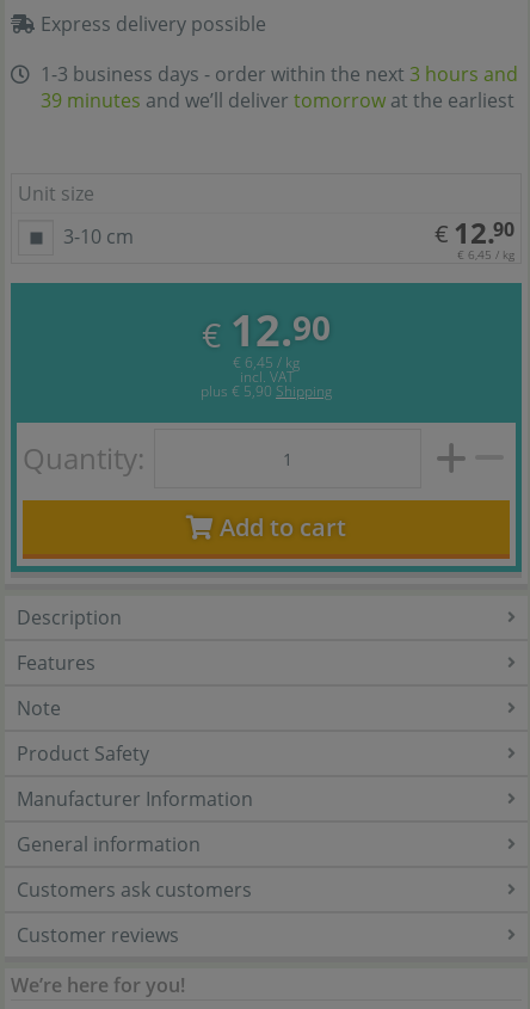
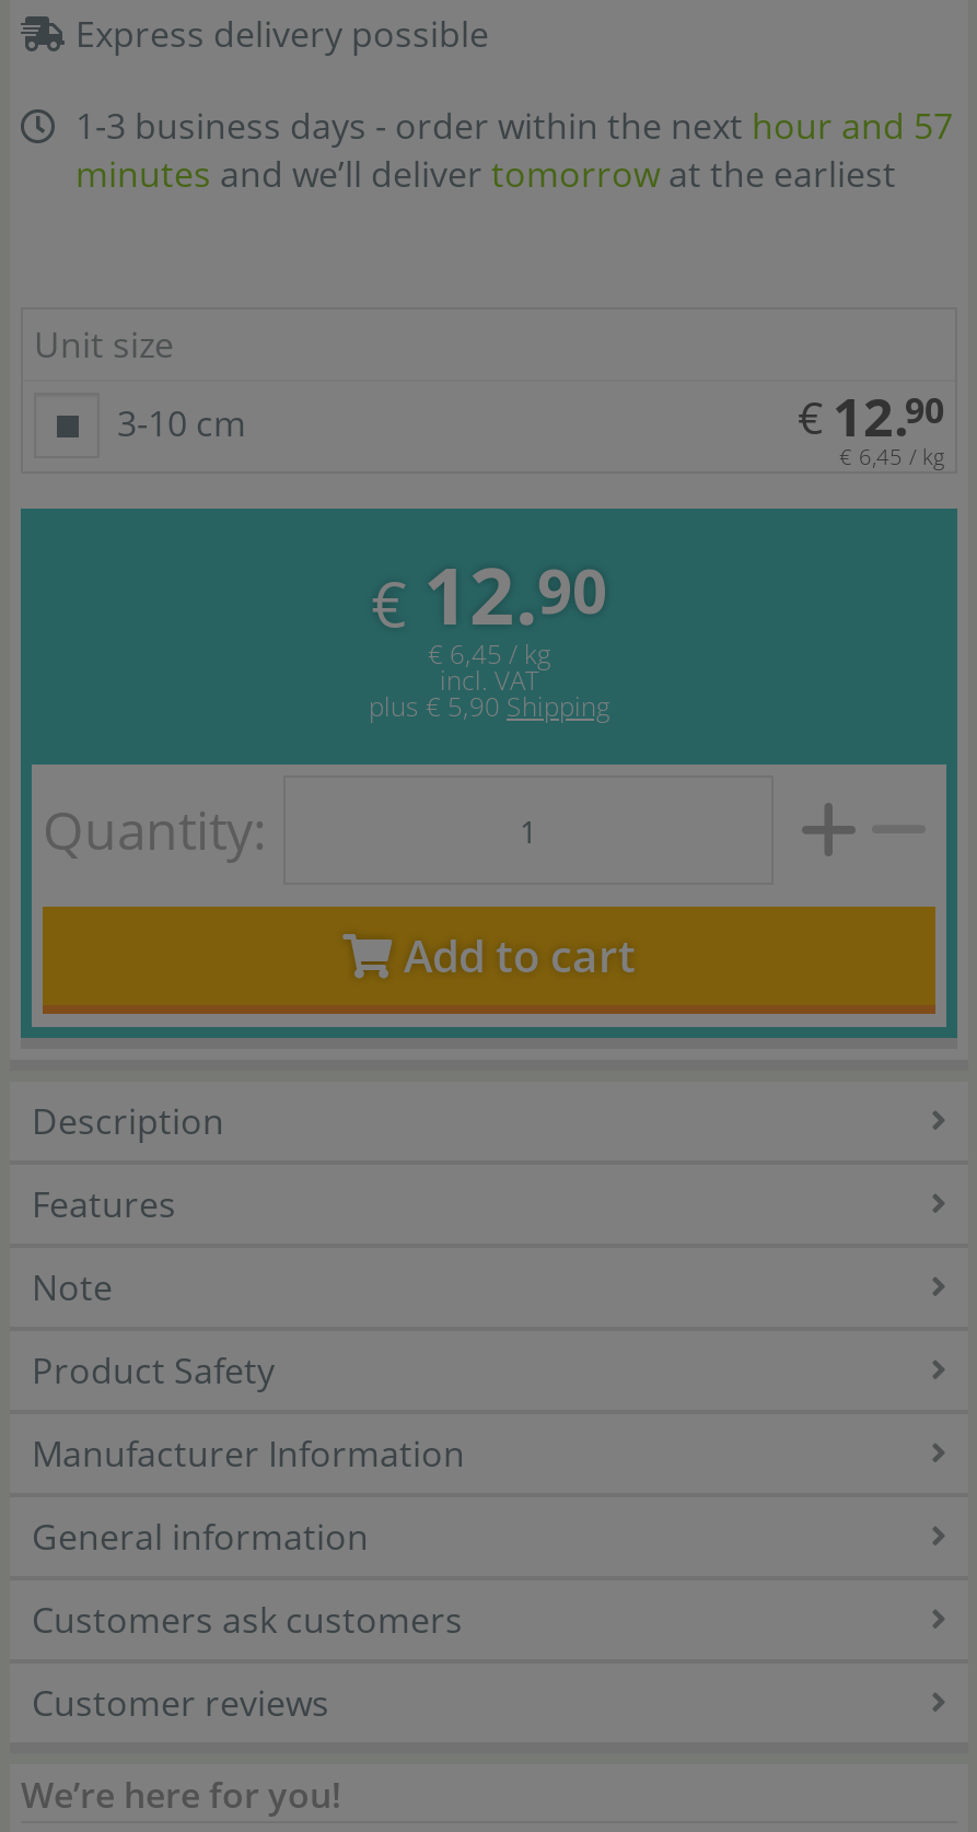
- 1-3 business days - order within the next 3 hours and
- 39 minutes and we’ll deliver tomorrow at the earliest
+ 1-3 business days - order within the next hour and 57
+ minutes and we’ll deliver tomorrow at the earliest
